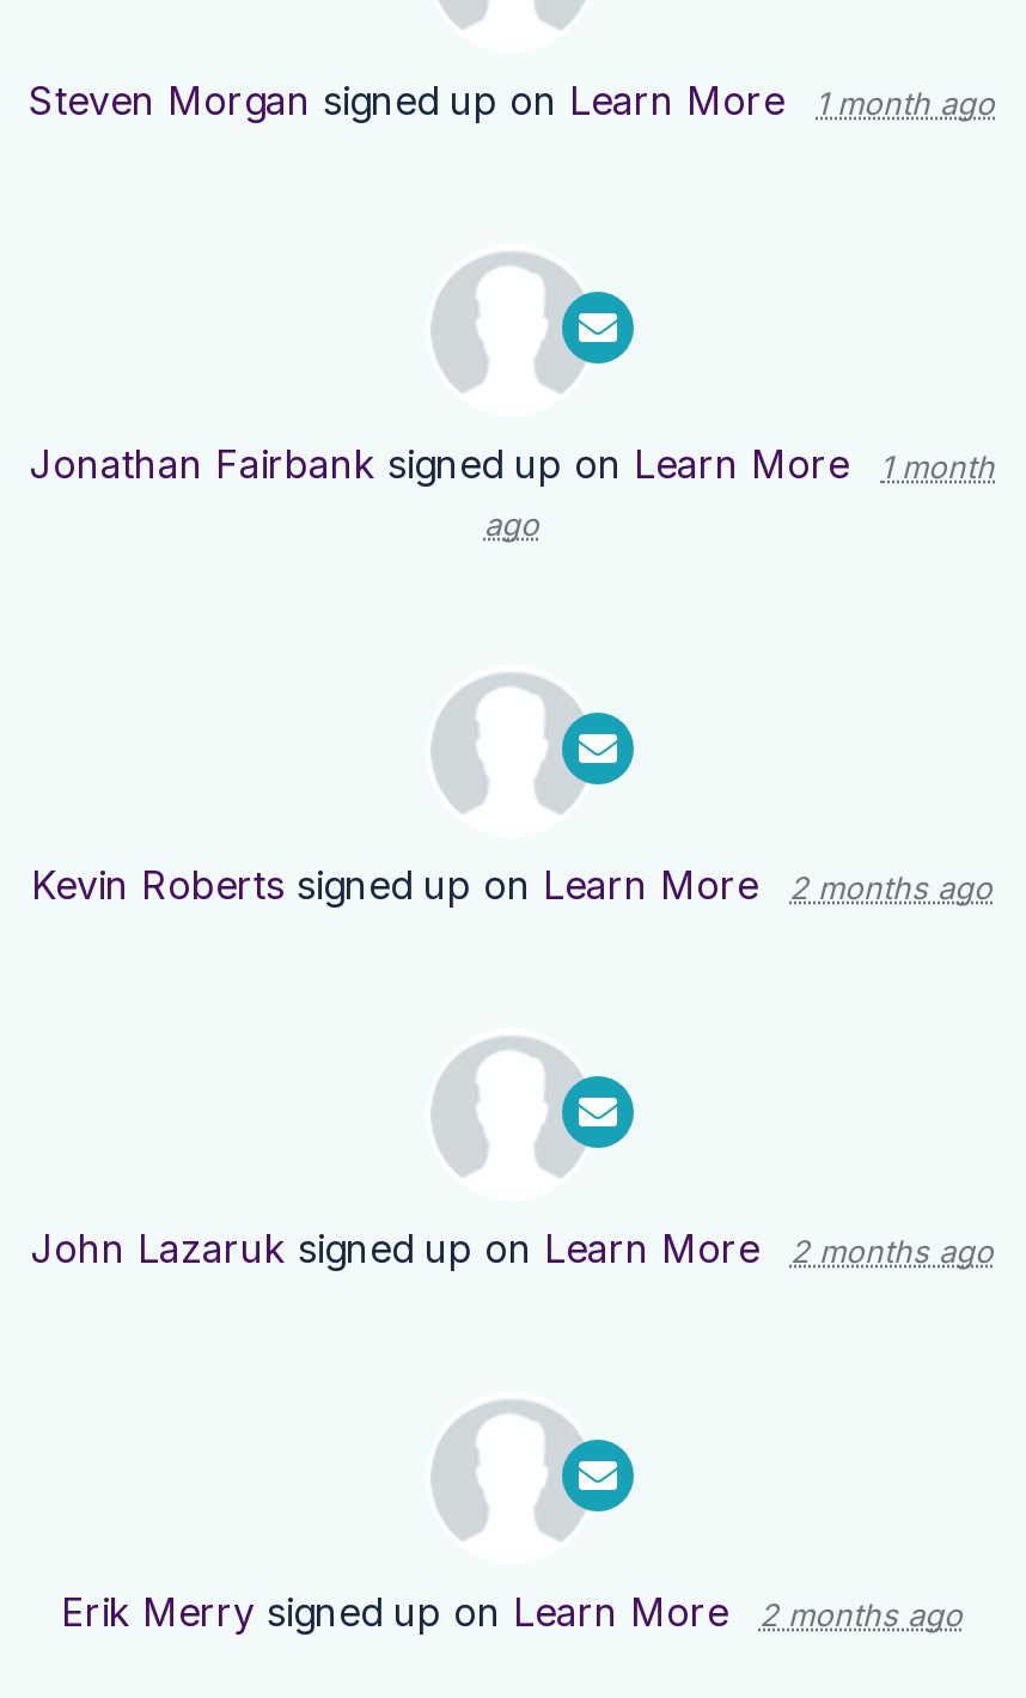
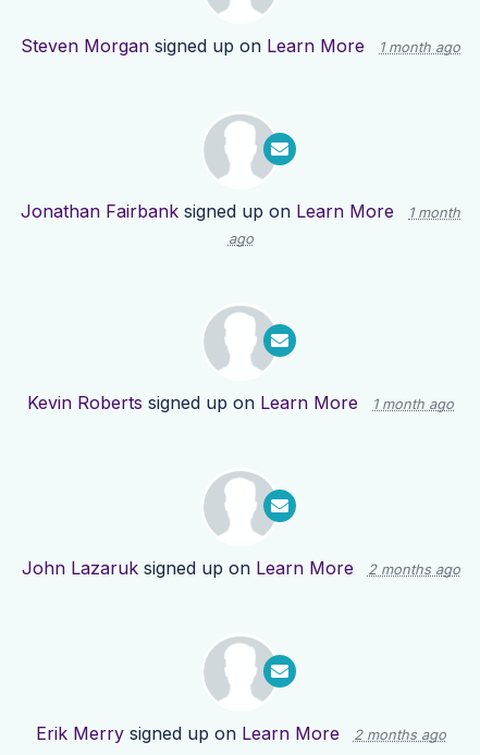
- Kevin Roberts signed up on Learn More 2 months ago
+ Kevin Roberts signed up on Learn More 1 month ago
